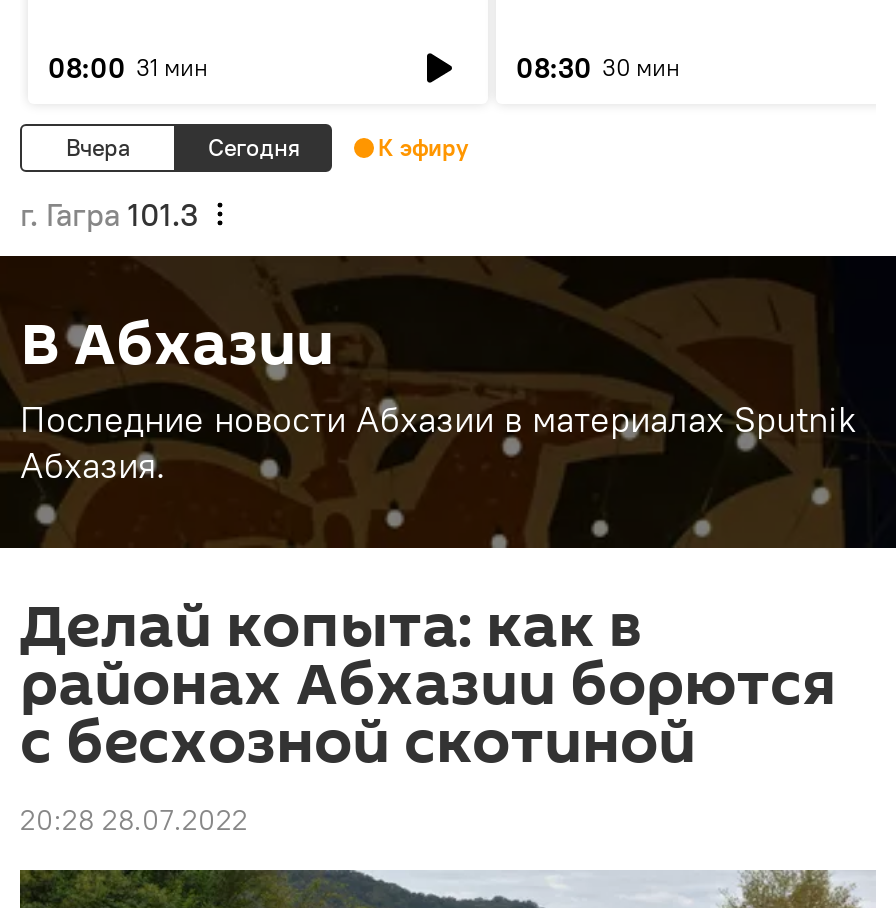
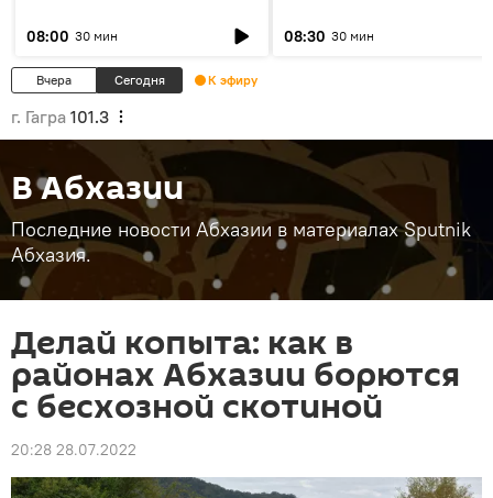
- 08:00 31 мин
+ 08:00 30 мин
